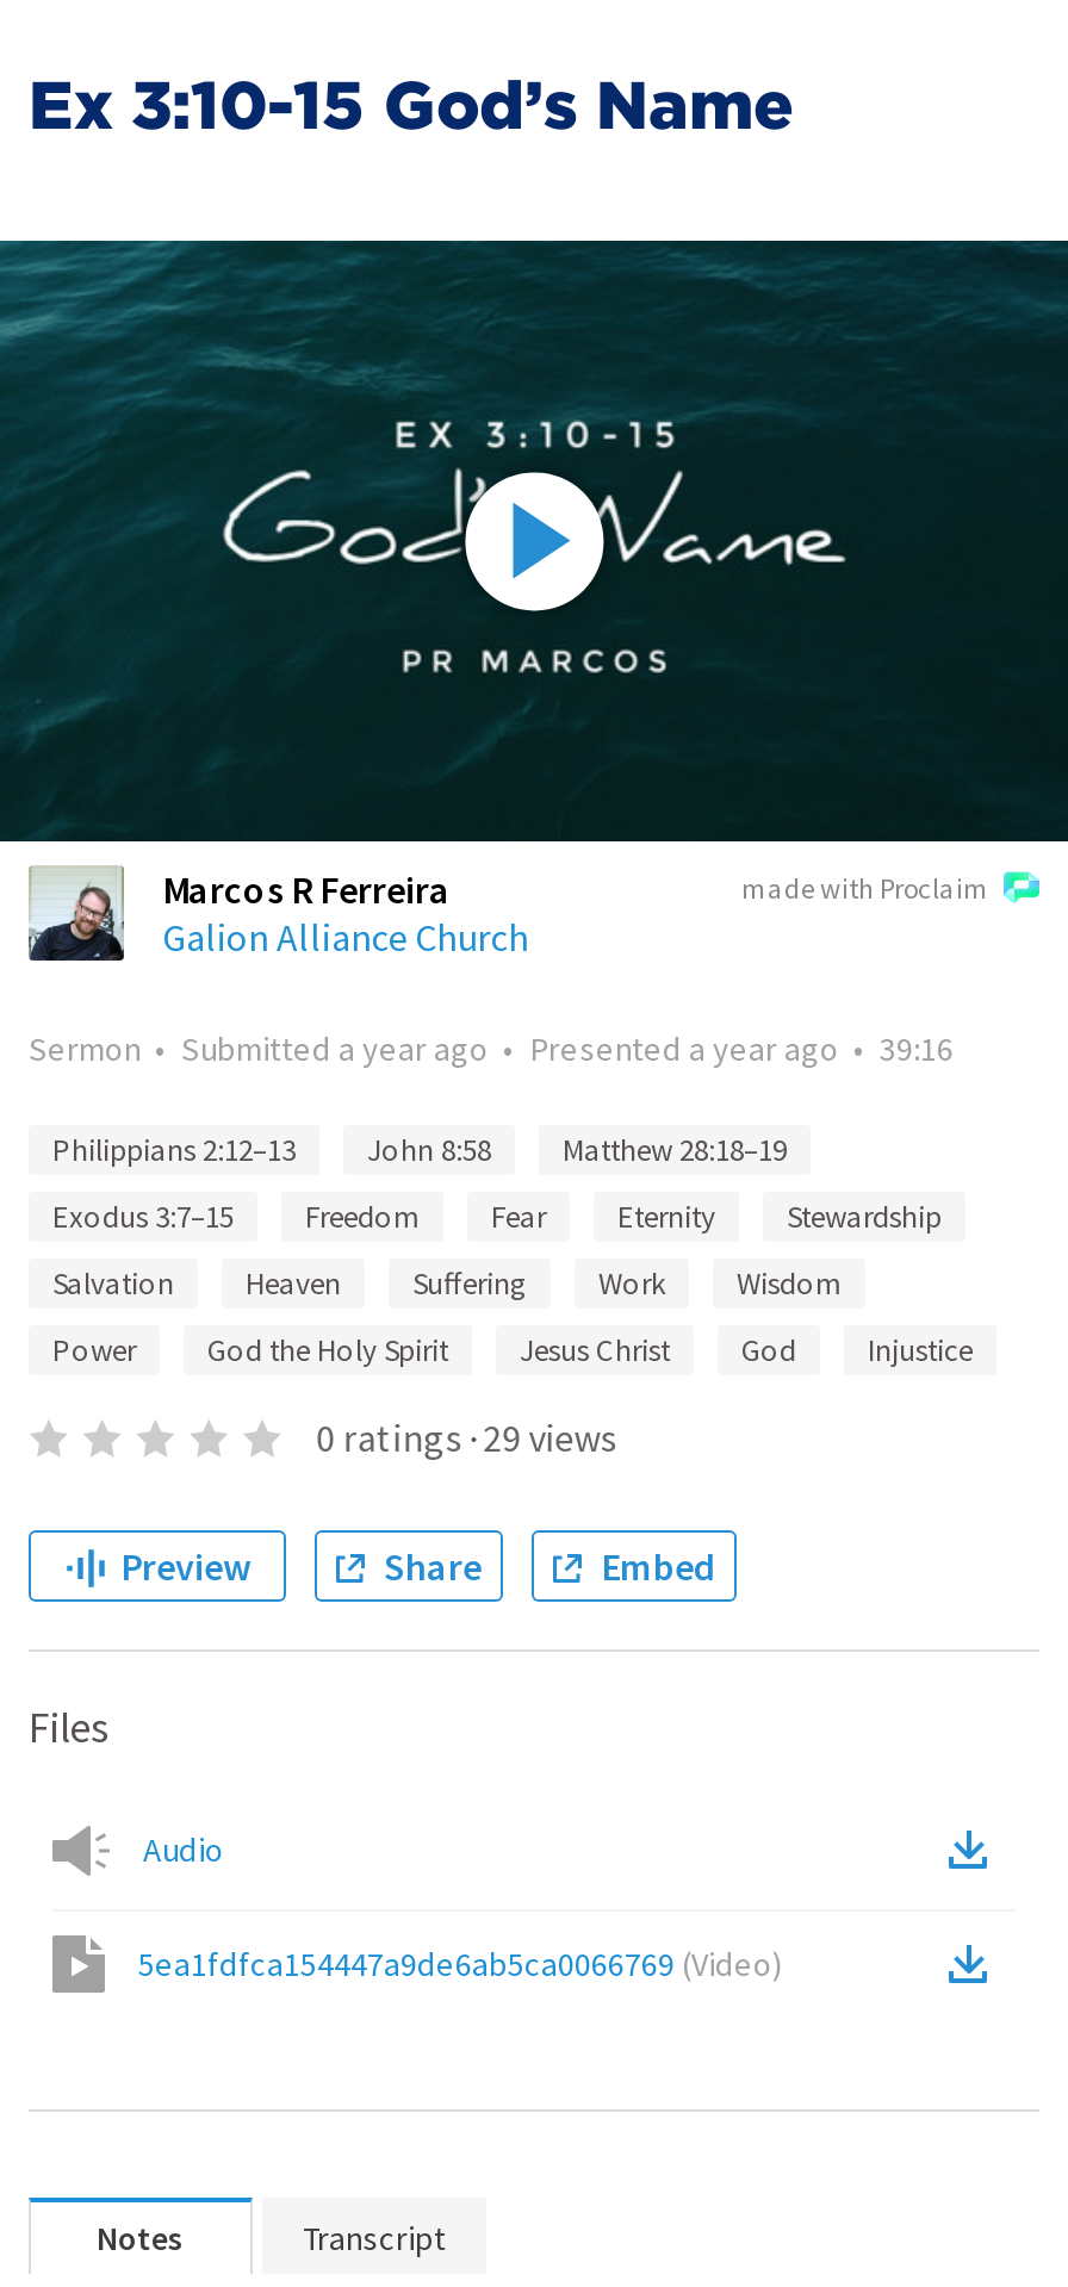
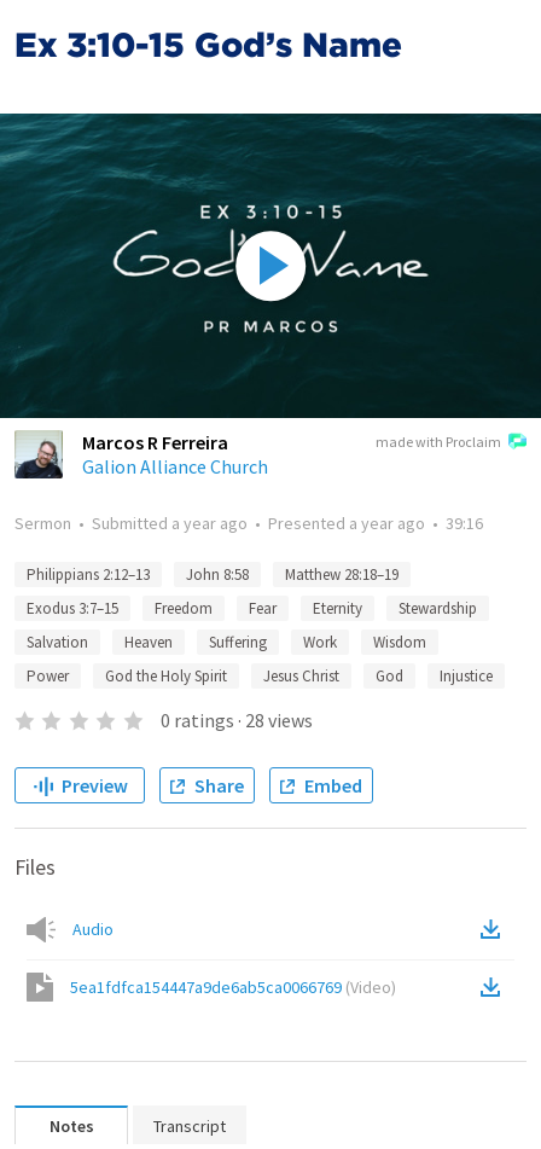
- 0 ratings · 29 views
+ 0 ratings · 28 views
